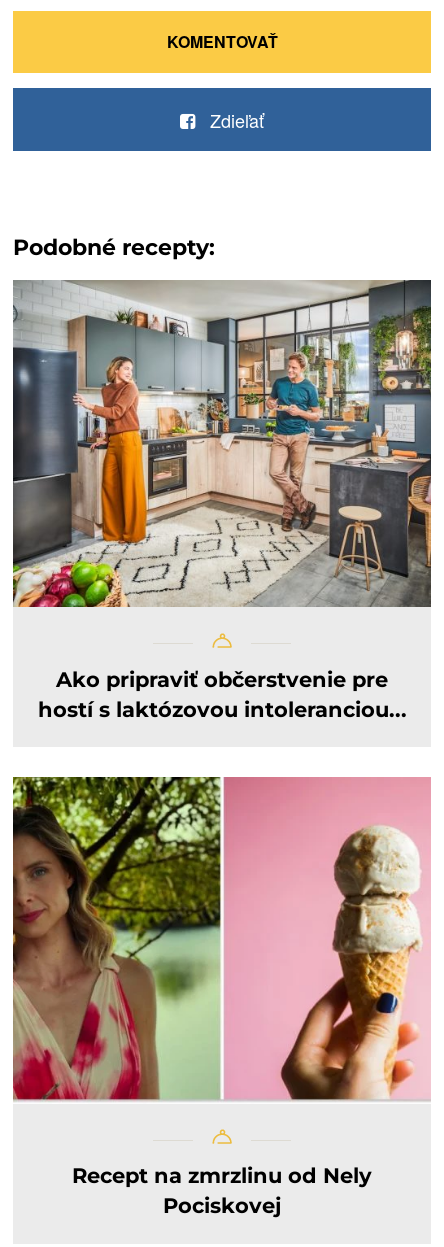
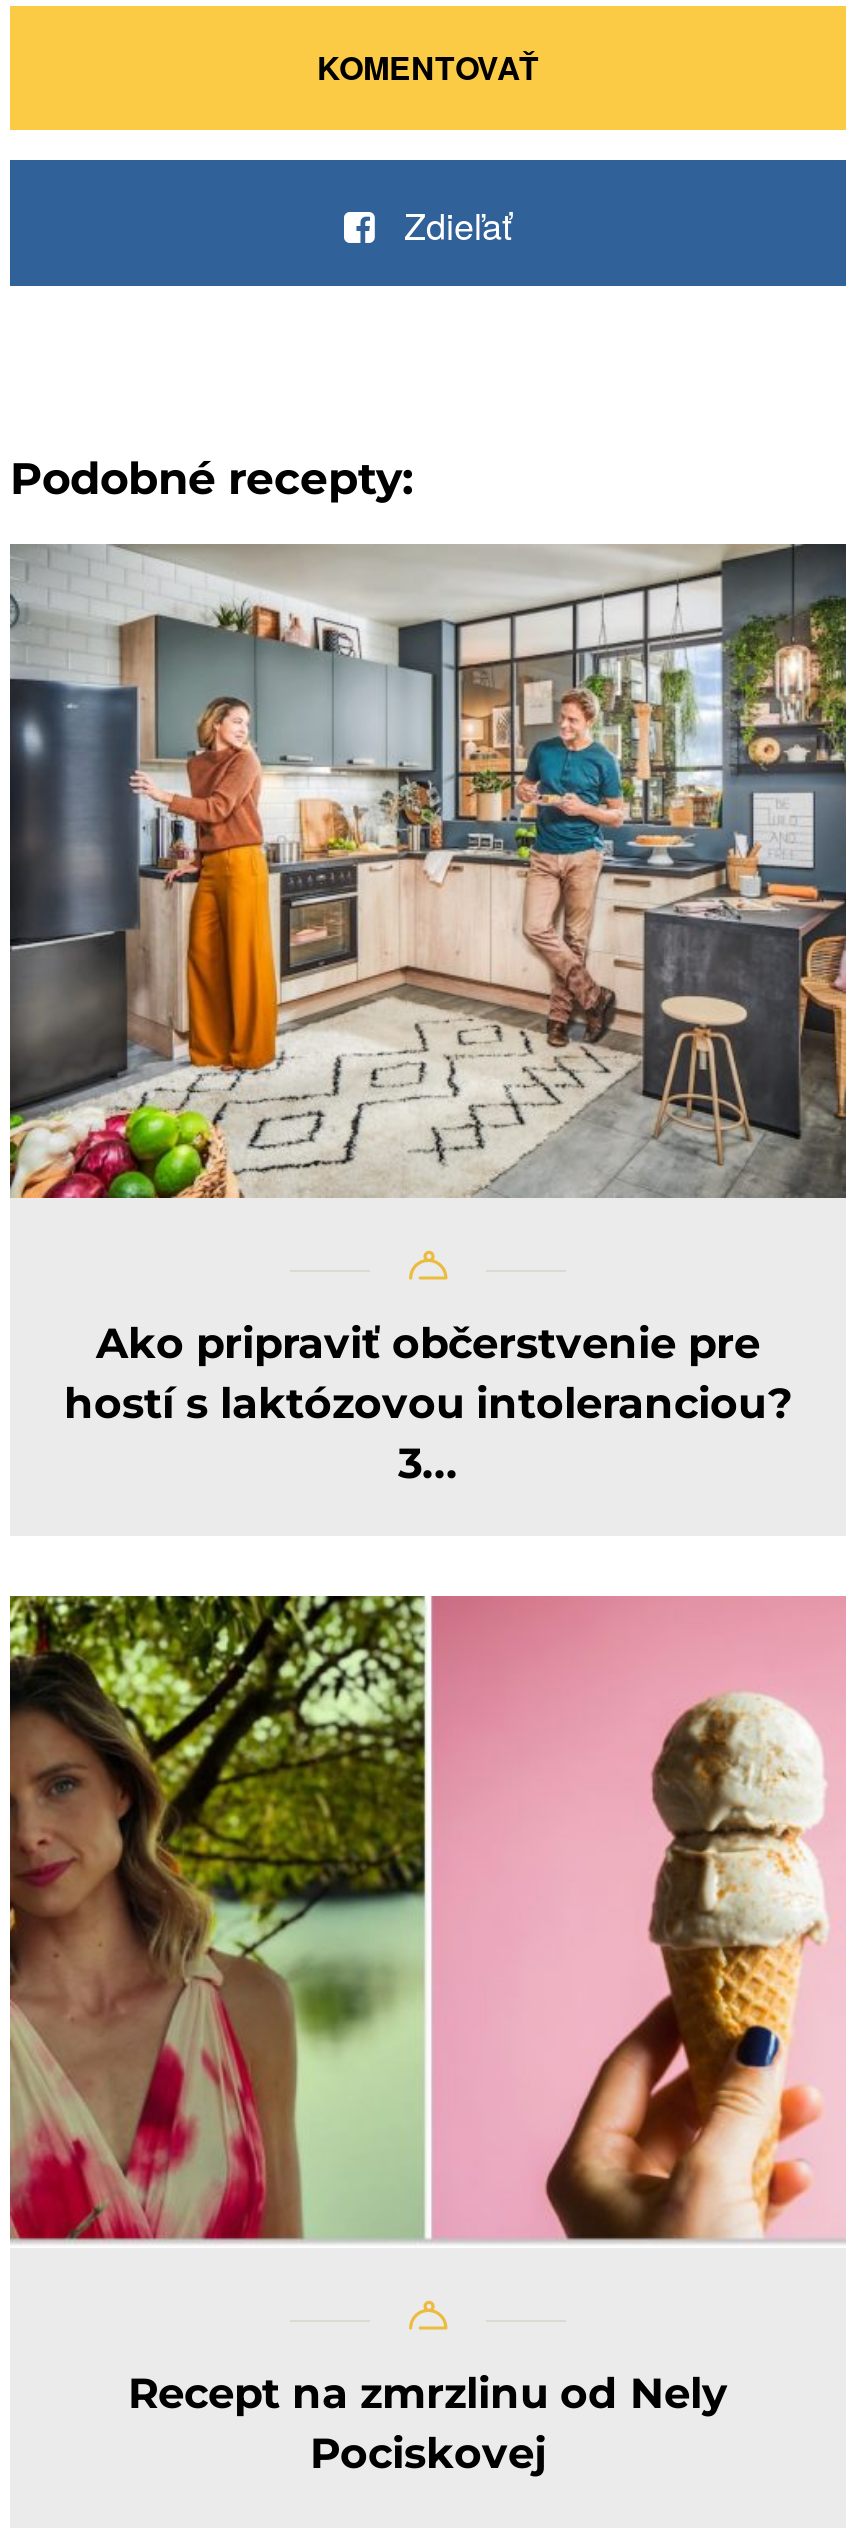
- hostí s laktózovou intoleranciou...
+ hostí s laktózovou intoleranciou?
+ 3...
